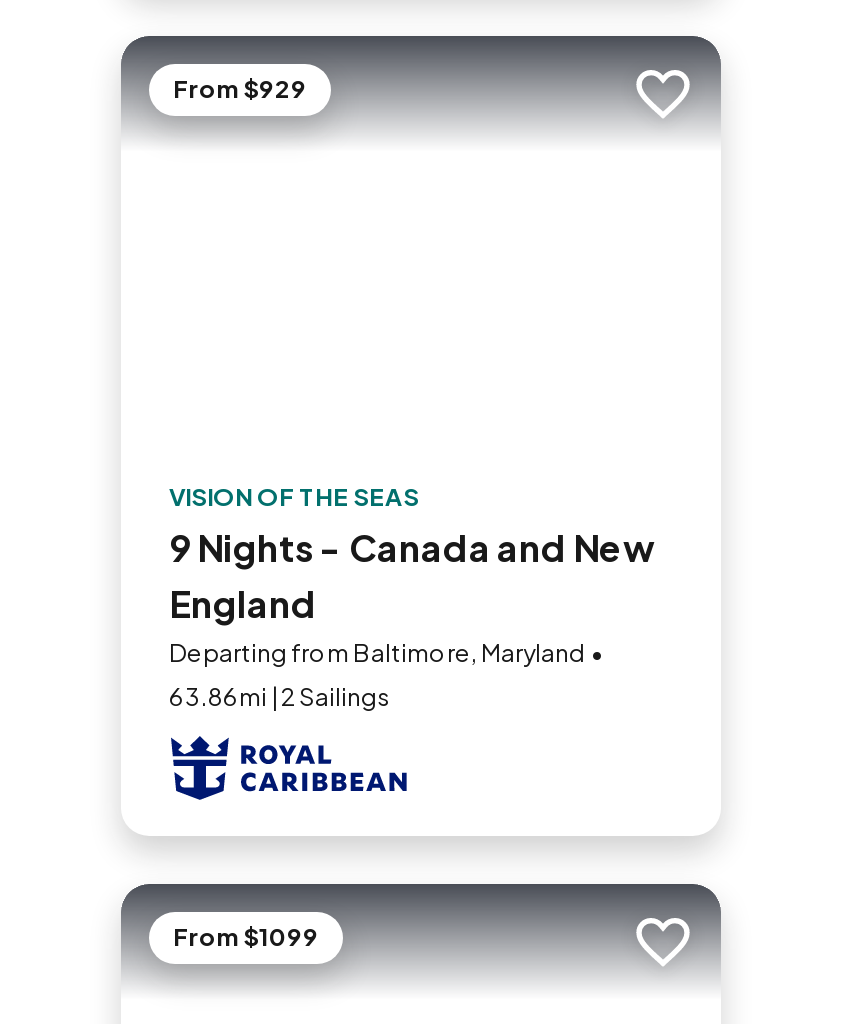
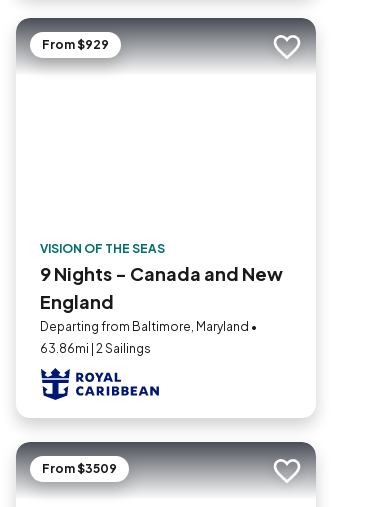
- From $1099
+ From $3509
